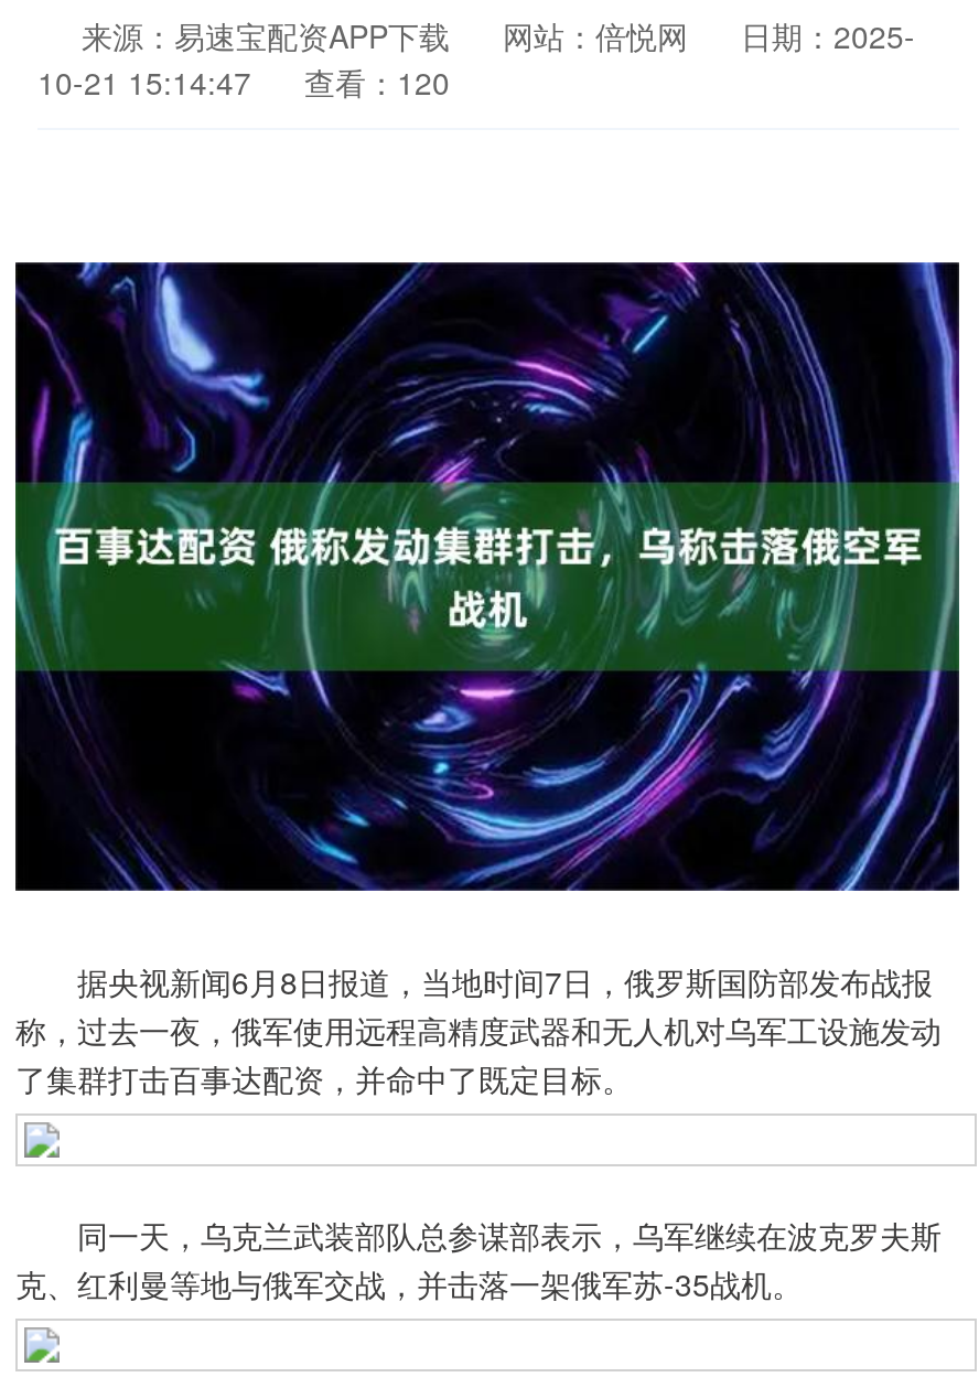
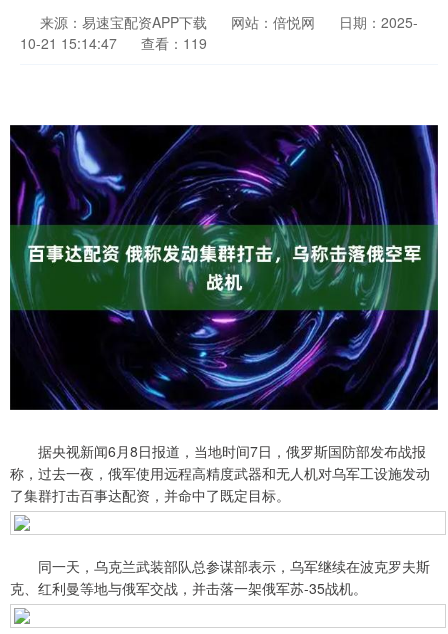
- 10-21 15:14:47 查看：120
+ 10-21 15:14:47 查看：119
